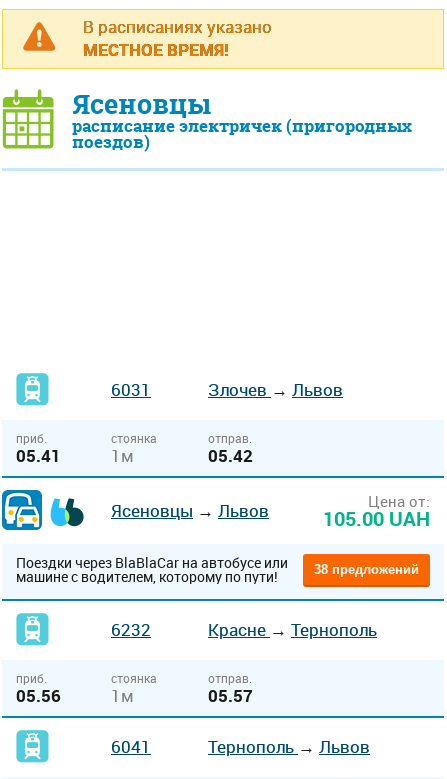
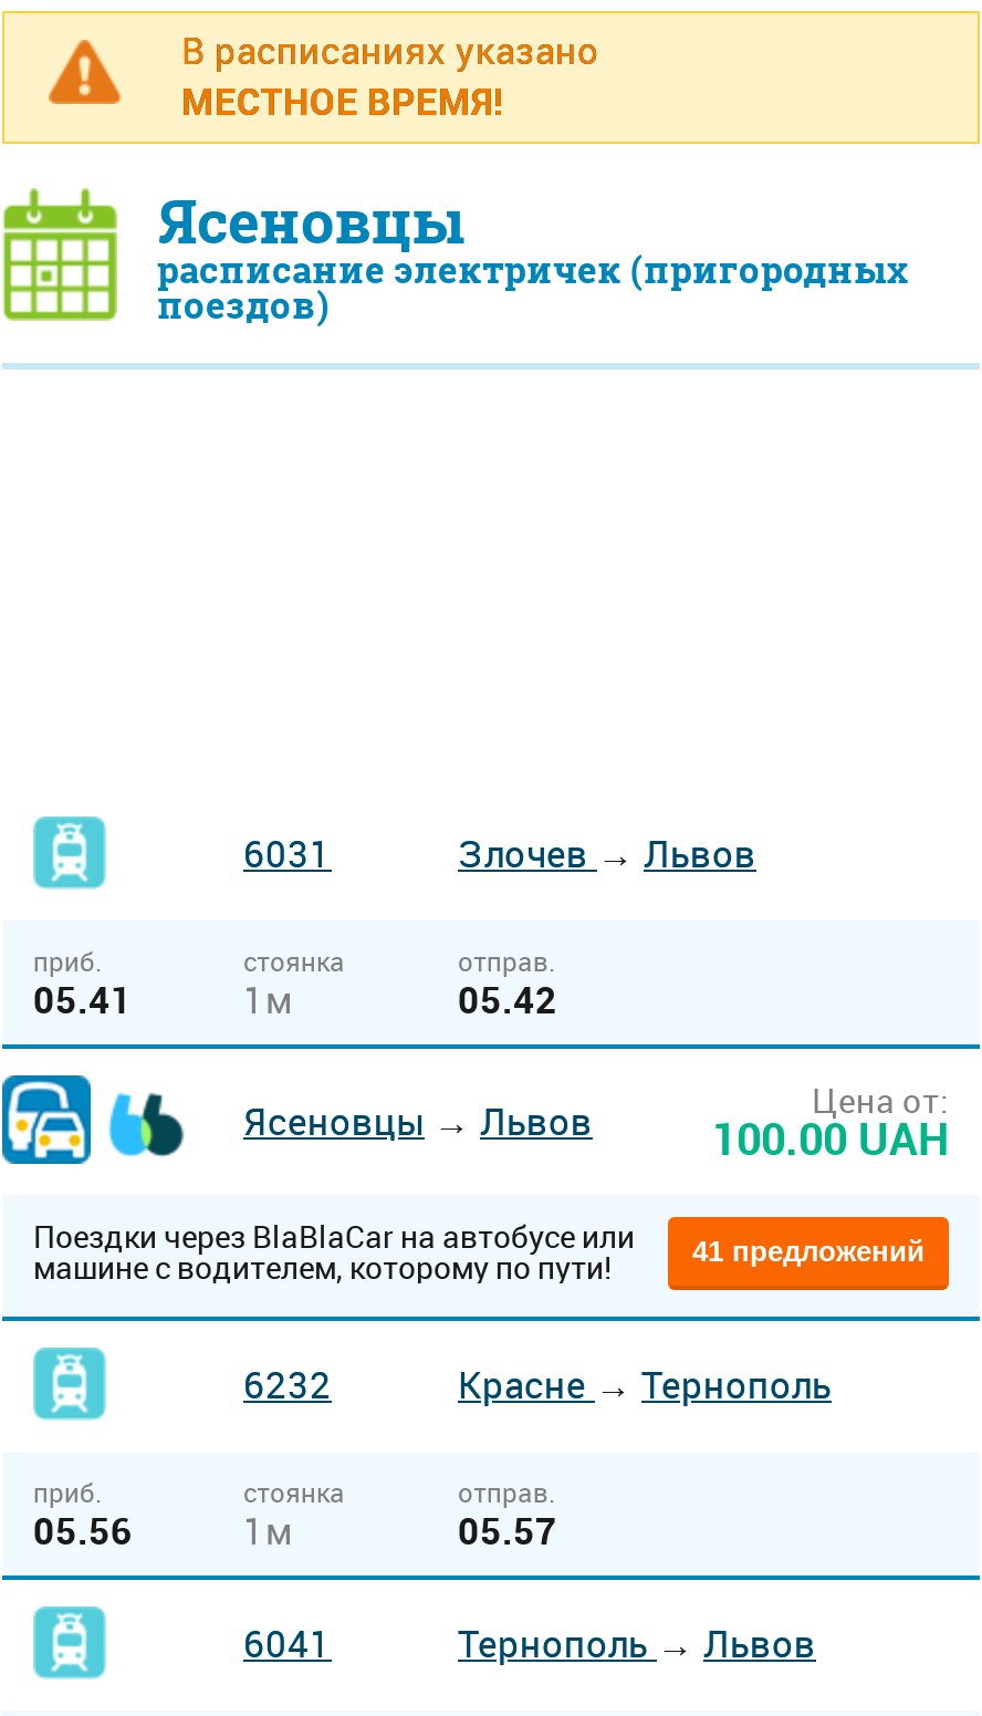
- 105.00 UAH
+ 100.00 UAH

- Поездки через BlaBlaCar на автобусе или 38 предложений
+ Поездки через BlaBlaCar на автобусе или 41 предложений
